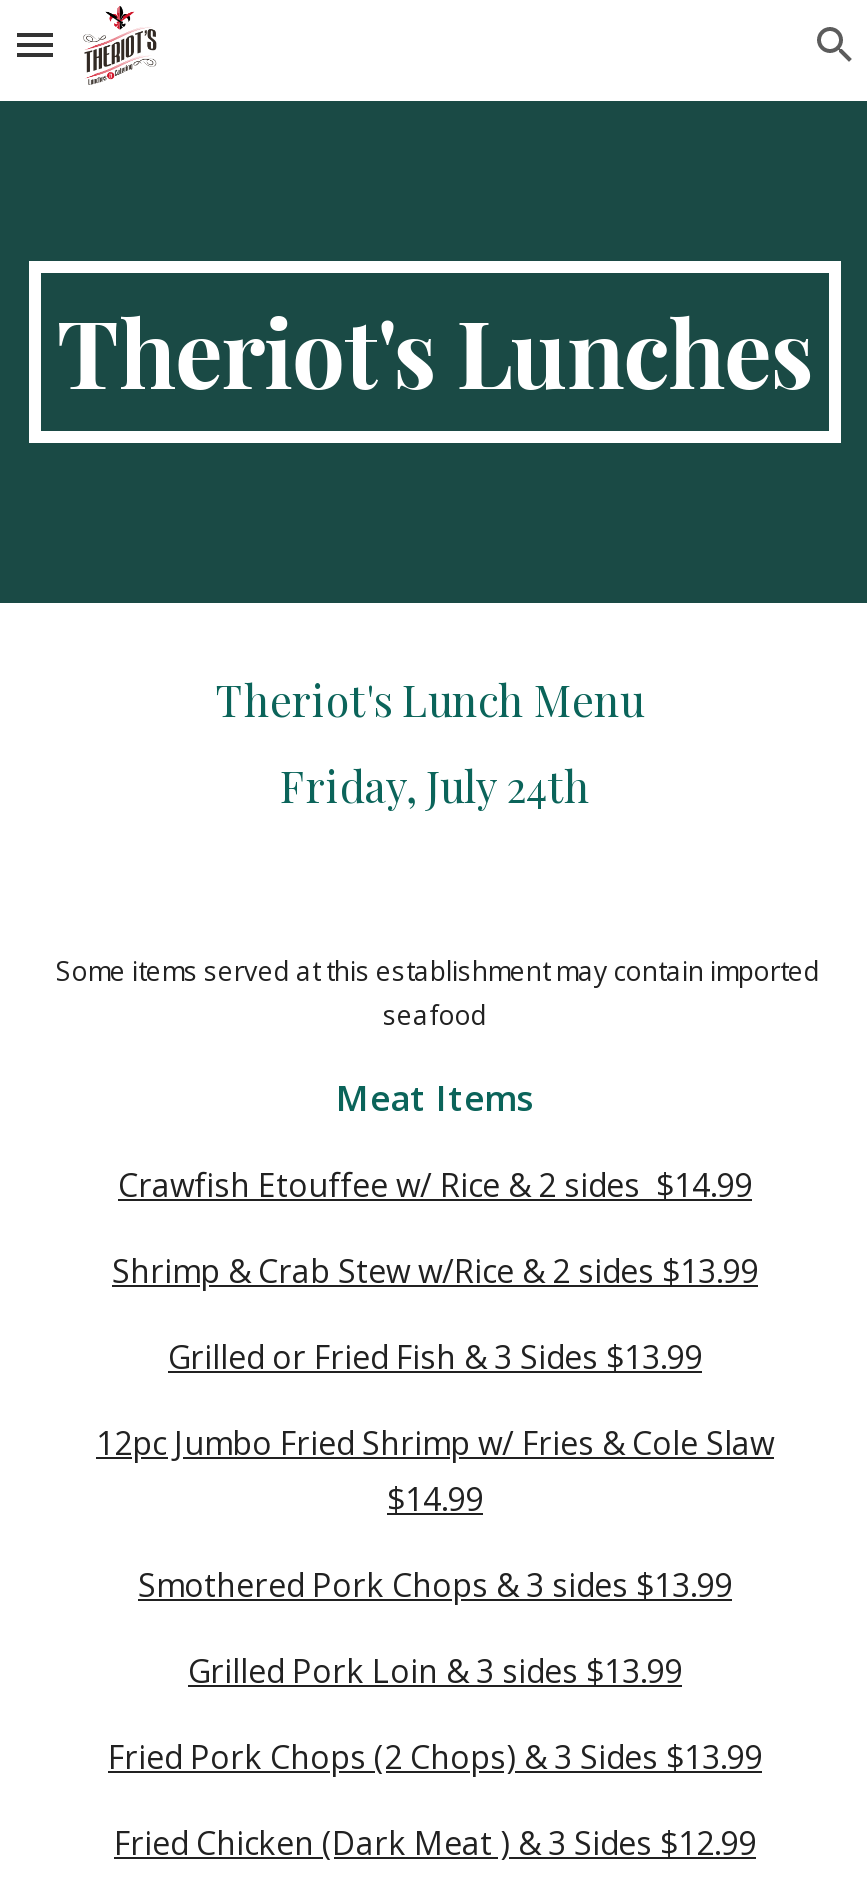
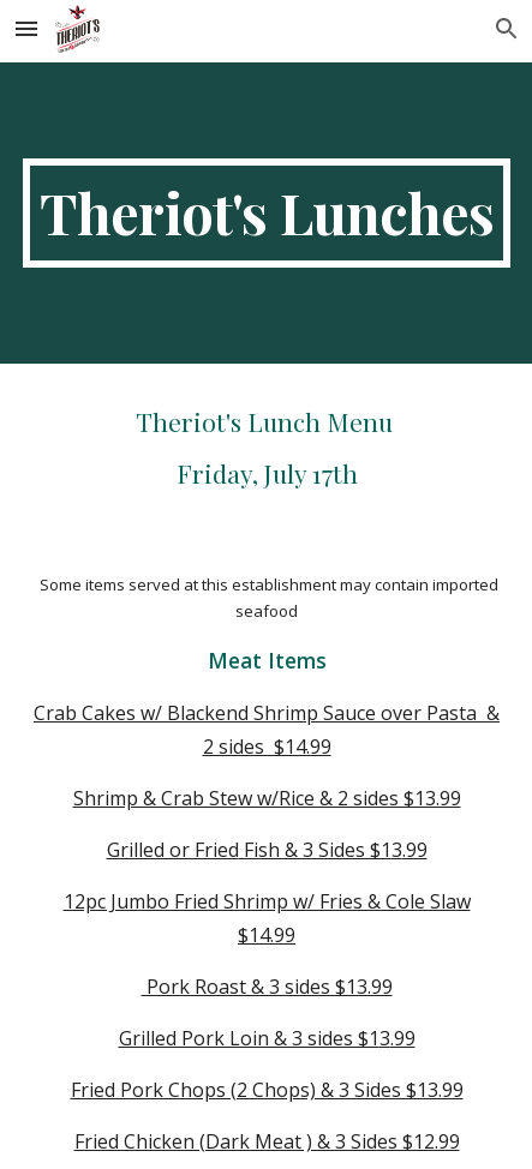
- Friday, July 24th
+ Friday, July 17th

- Crawfish Etouffee w/ Rice & 2 sides $14.99
+ Crab Cakes w/ Blackend Shrimp Sauce over Pasta &
+ 2 sides $14.99

- Smothered Pork Chops & 3 sides $13.99
+ Pork Roast & 3 sides $13.99
